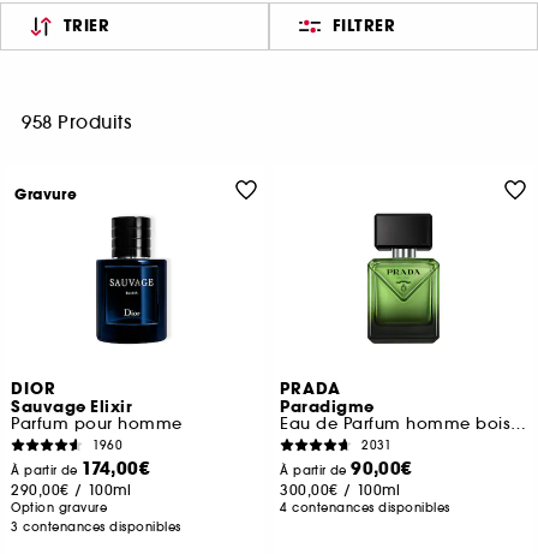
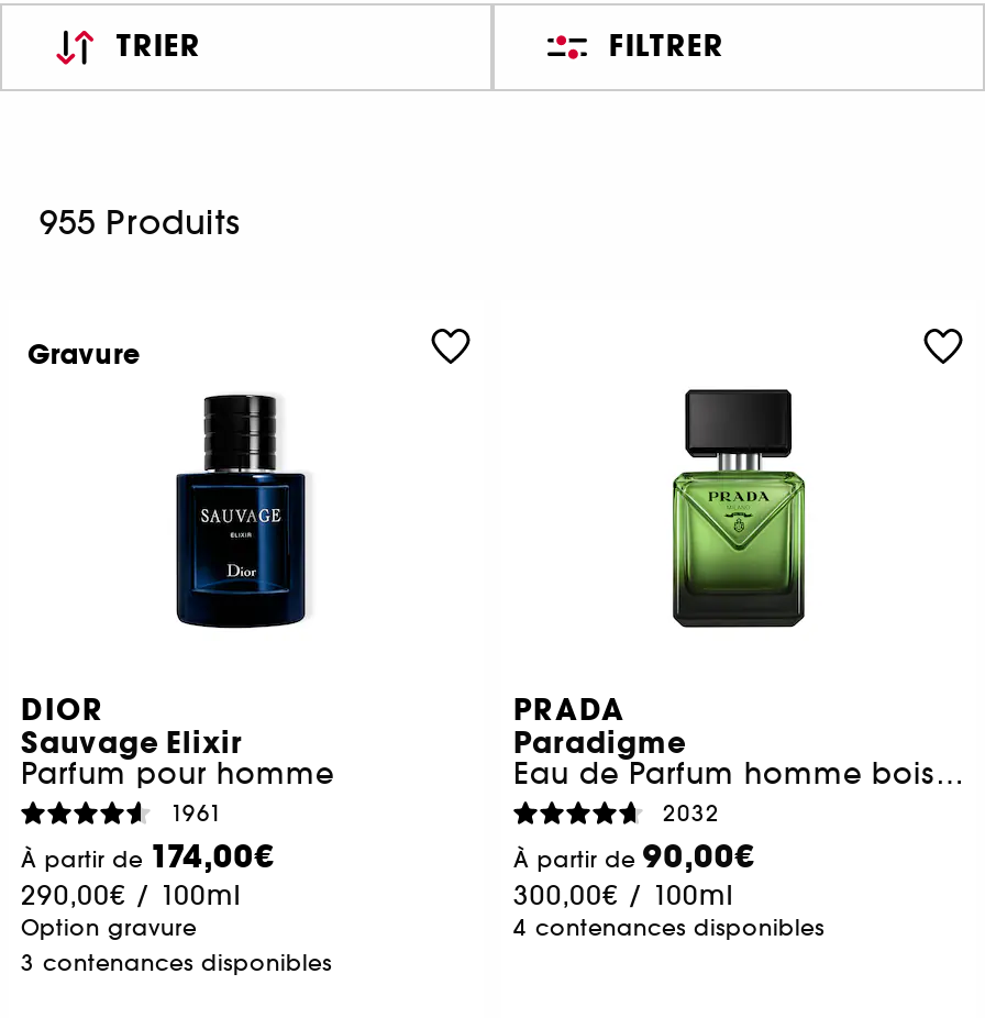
- 958 Produits
+ 955 Produits

- 1960
+ 1961

- 2031
+ 2032
